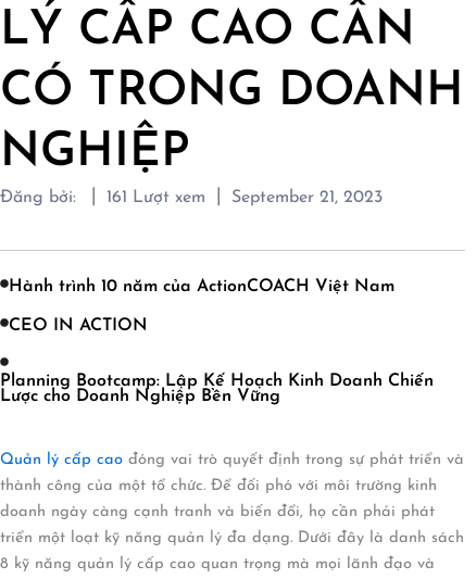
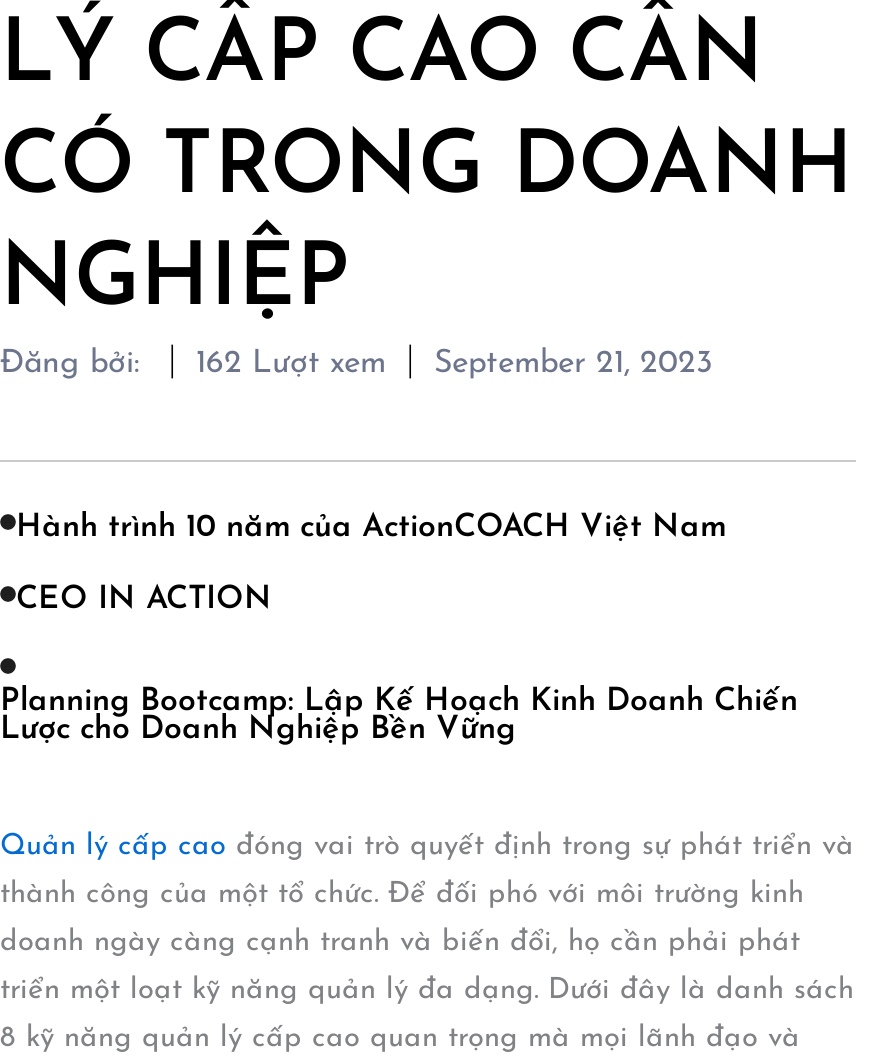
- 161 Lượt xem
+ 162 Lượt xem
